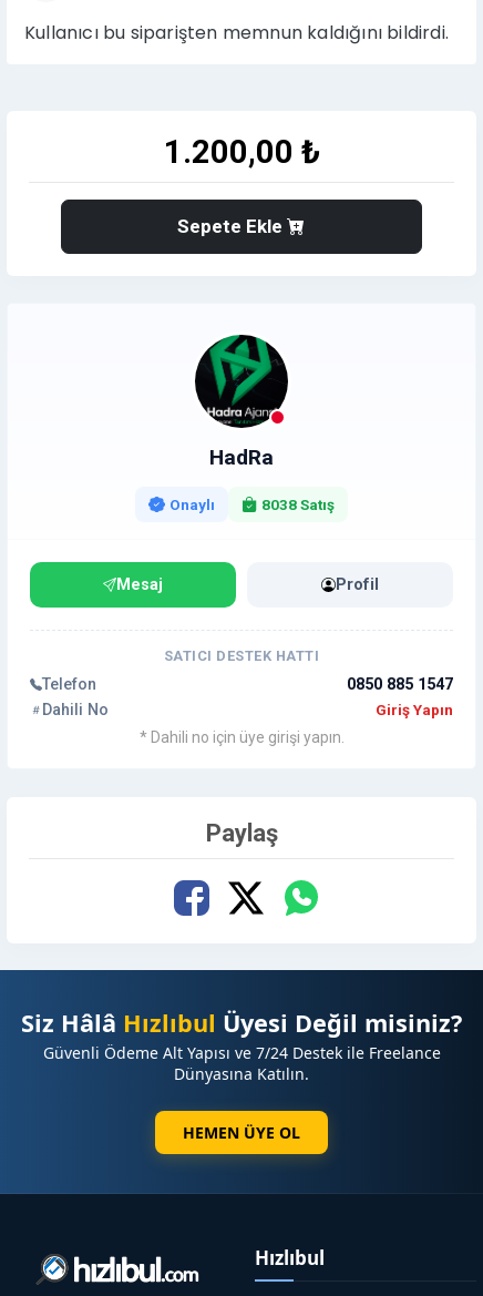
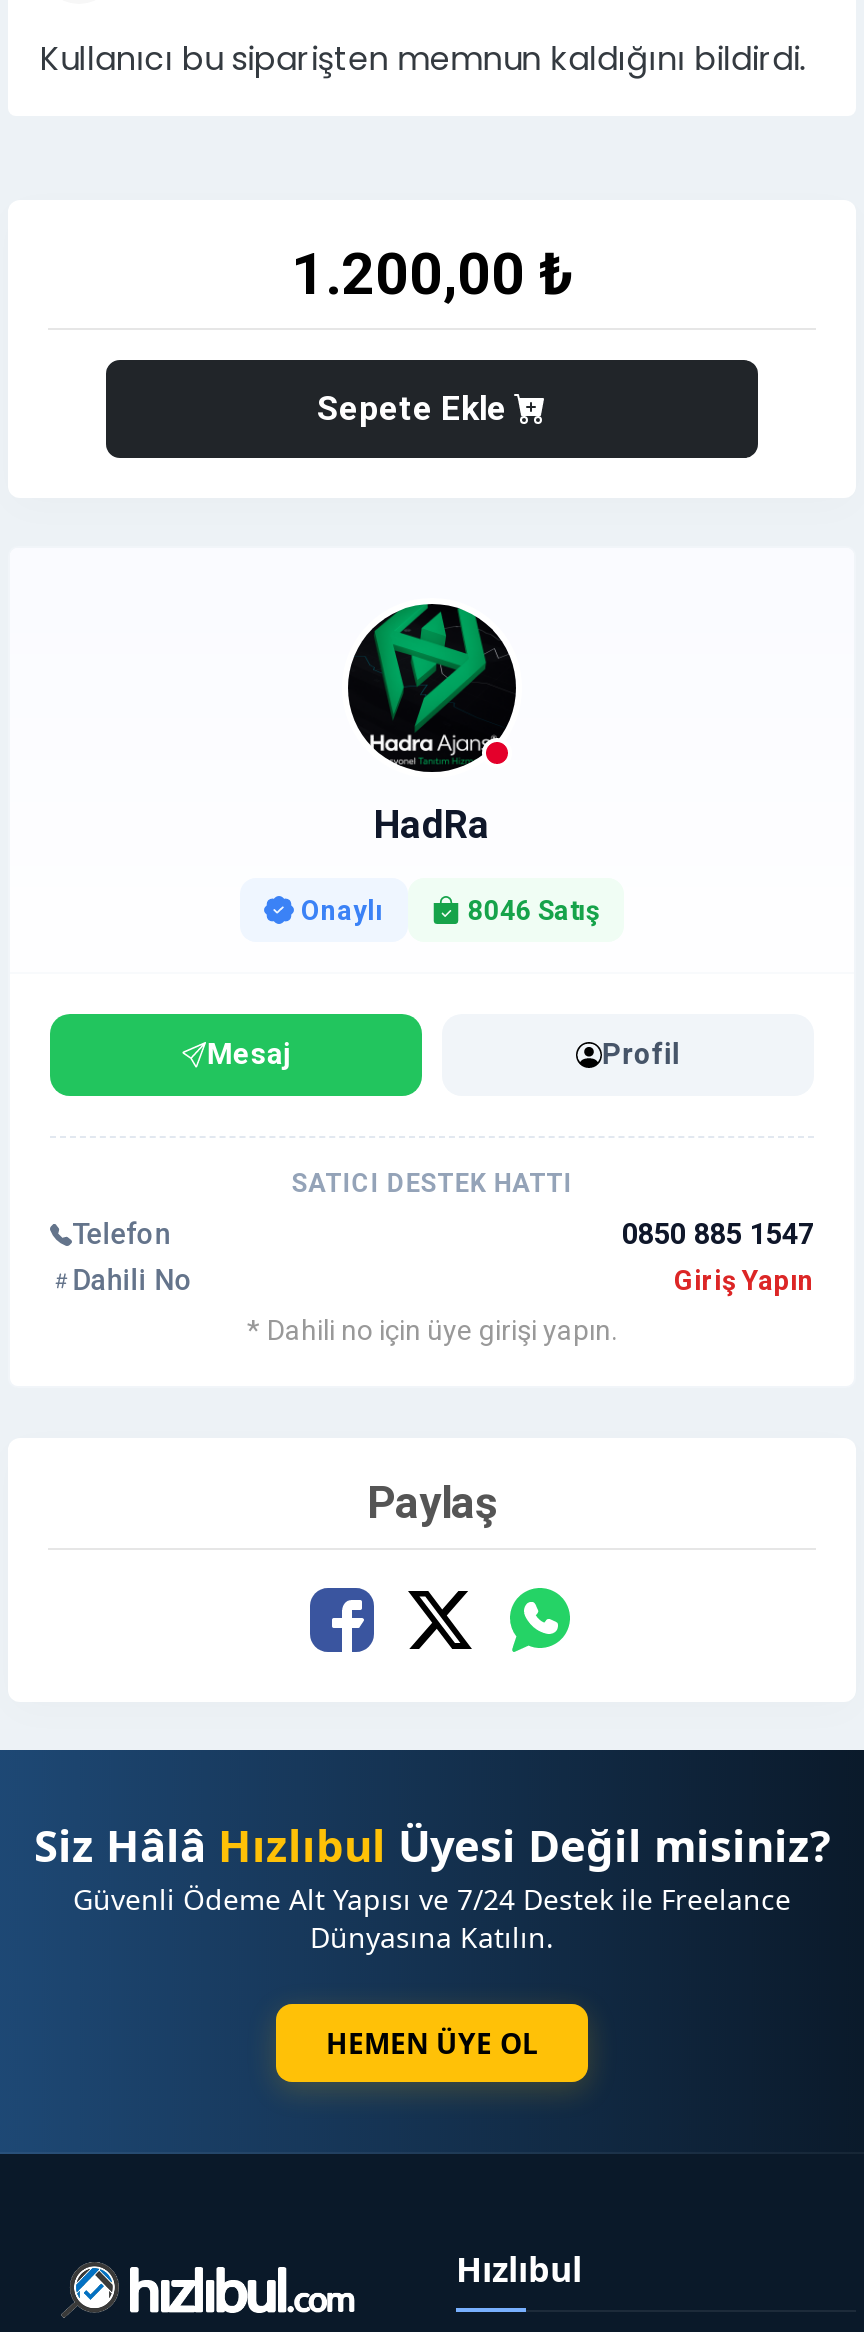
- 8038 Satış
+ 8046 Satış
